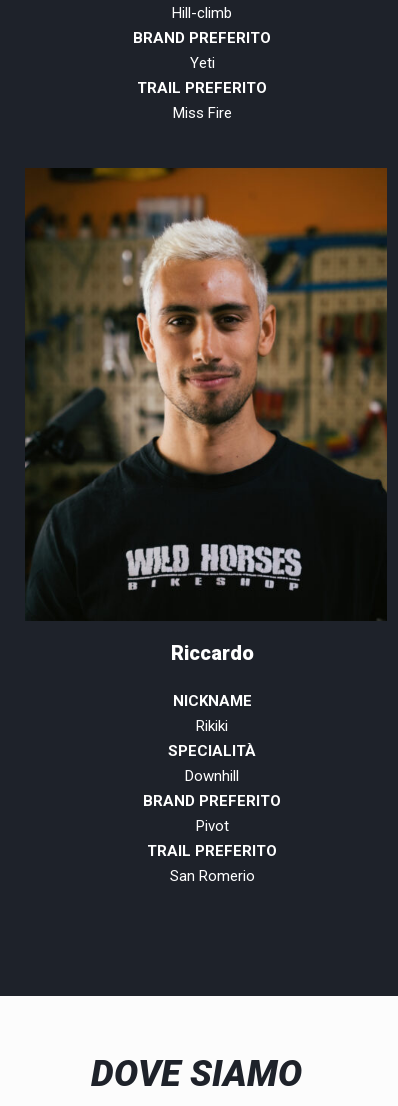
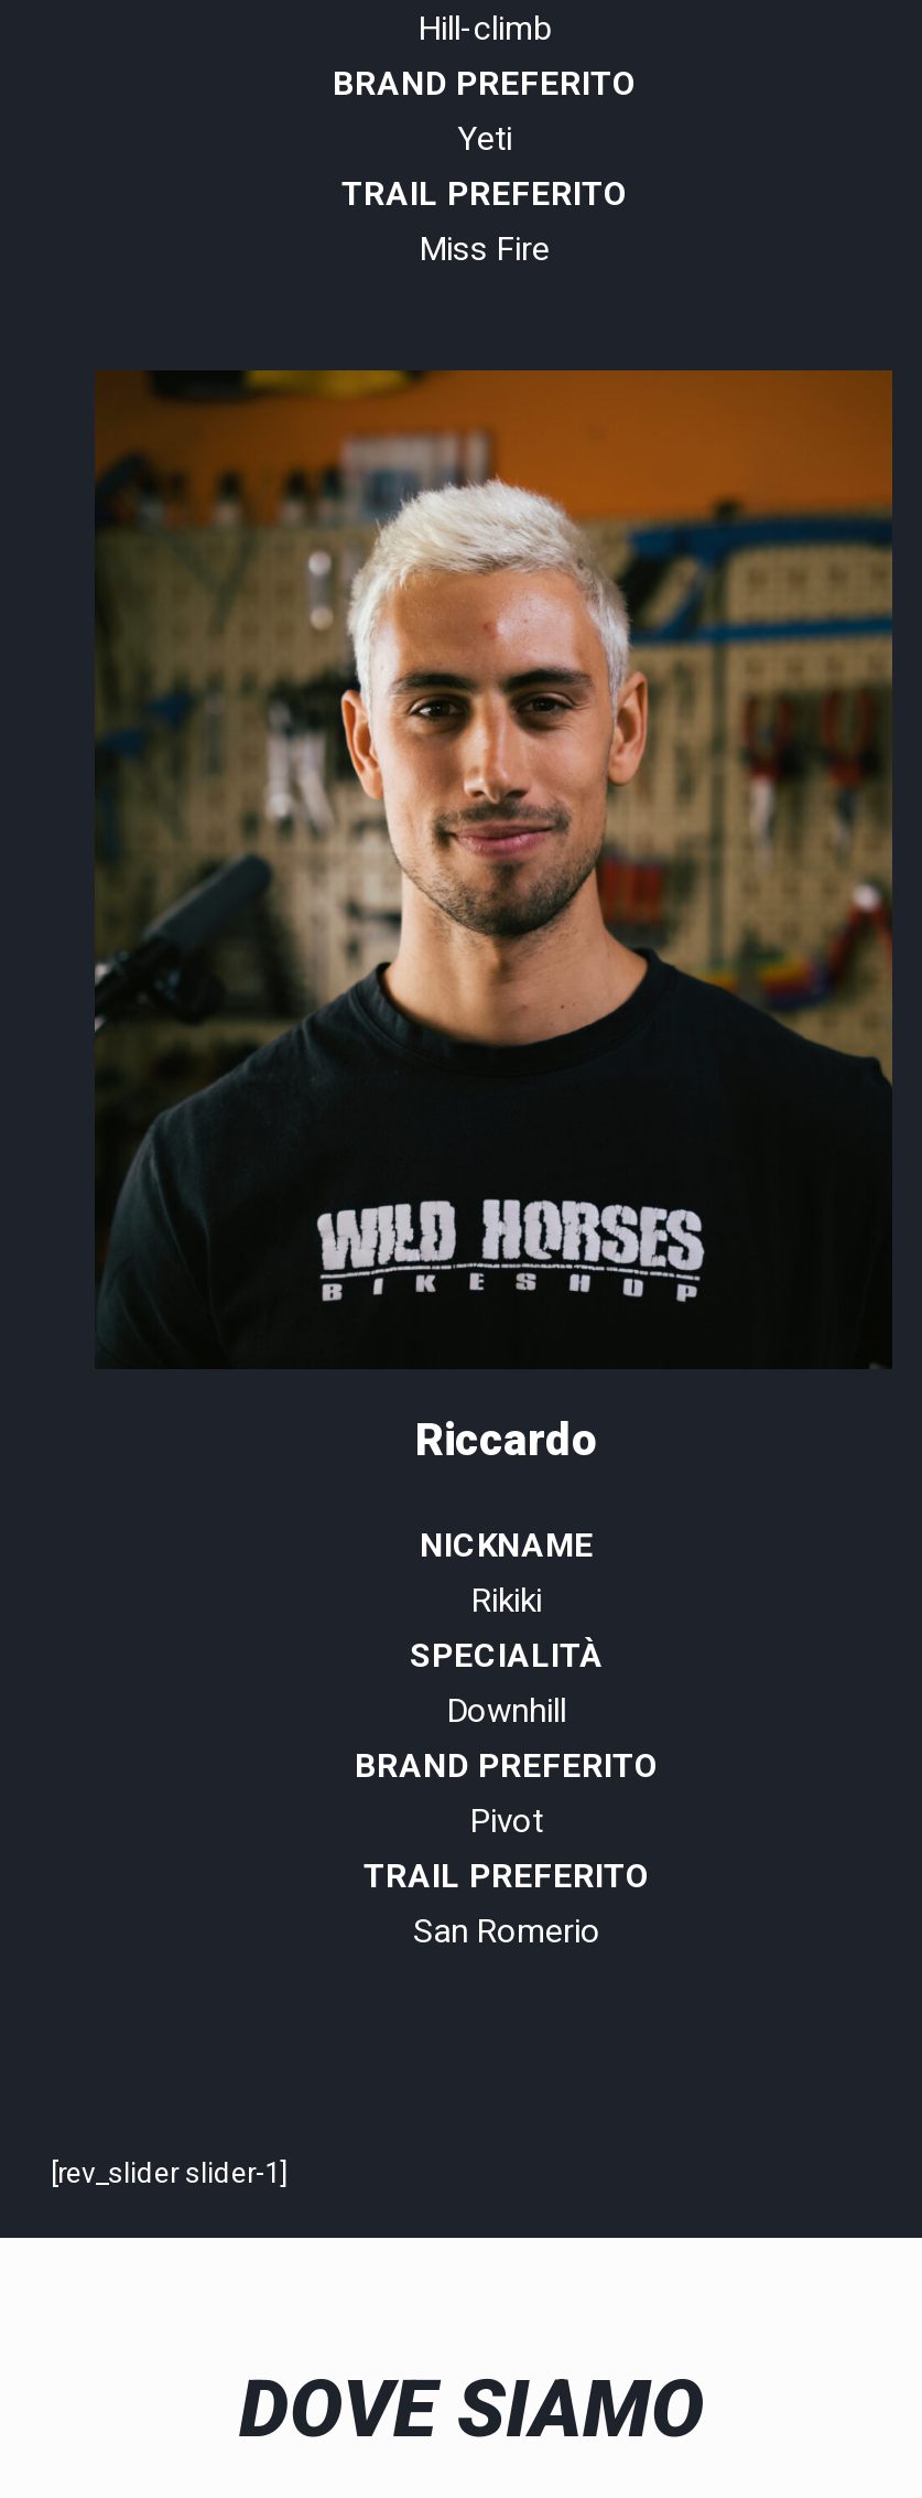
+ [rev_slider slider-1]
